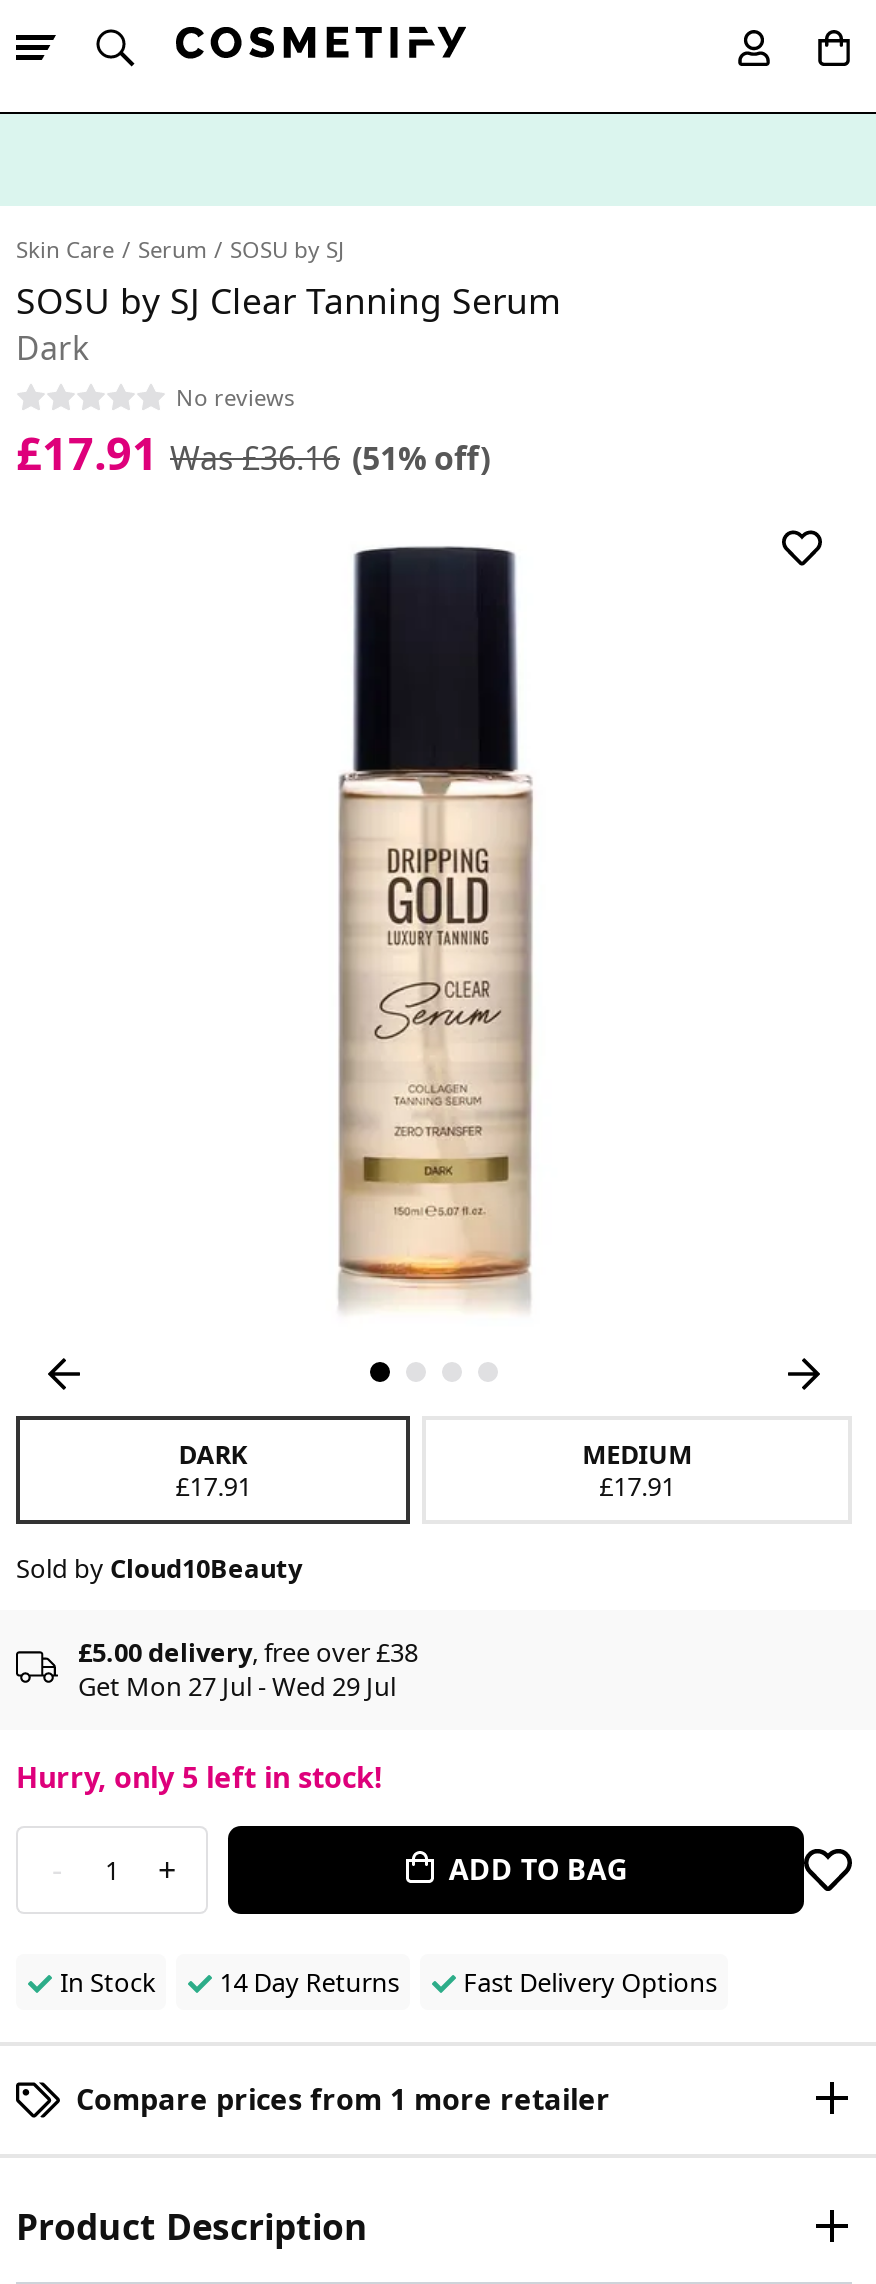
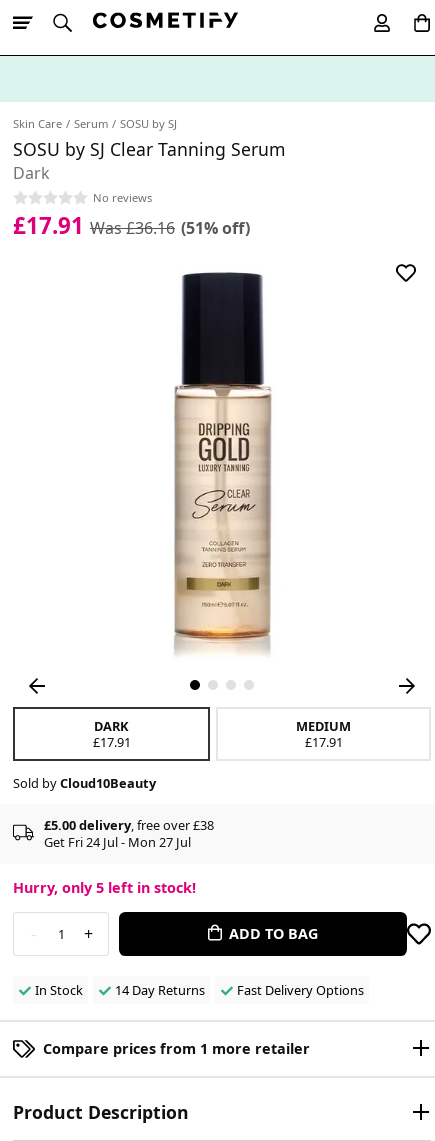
- Get Mon 27 Jul - Wed 29 Jul
+ Get Fri 24 Jul - Mon 27 Jul
